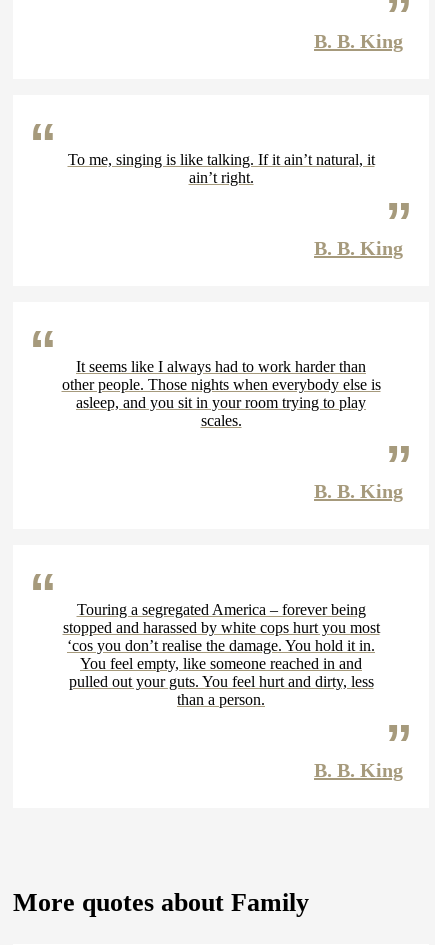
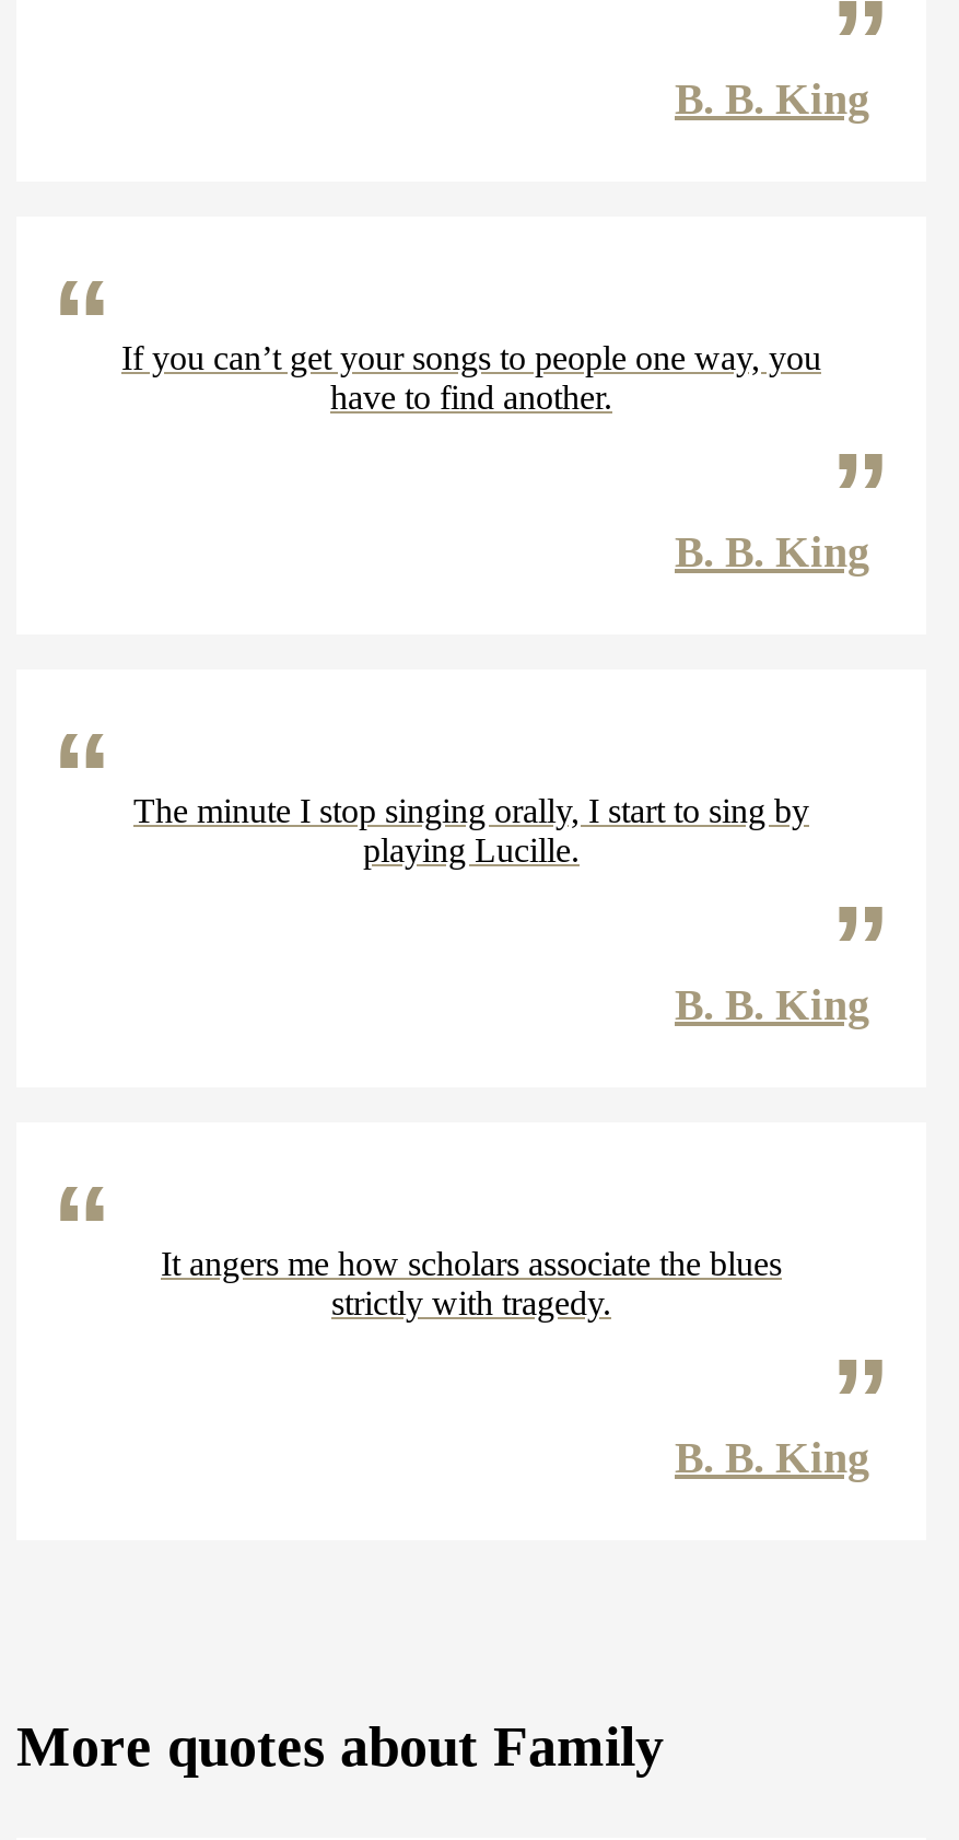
- To me, singing is like talking. If it ain’t natural, it
- ain’t right.
+ If you can’t get your songs to people one way, you
+ have to find another.

- It seems like I always had to work harder than
- other people. Those nights when everybody else is
- asleep, and you sit in your room trying to play
- scales.
+ The minute I stop singing orally, I start to sing by
+ playing Lucille.

- Touring a segregated America – forever being
- stopped and harassed by white cops hurt you most
- ‘cos you don’t realise the damage. You hold it in.
- You feel empty, like someone reached in and
- pulled out your guts. You feel hurt and dirty, less
- than a person.
+ It angers me how scholars associate the blues
+ strictly with tragedy.
